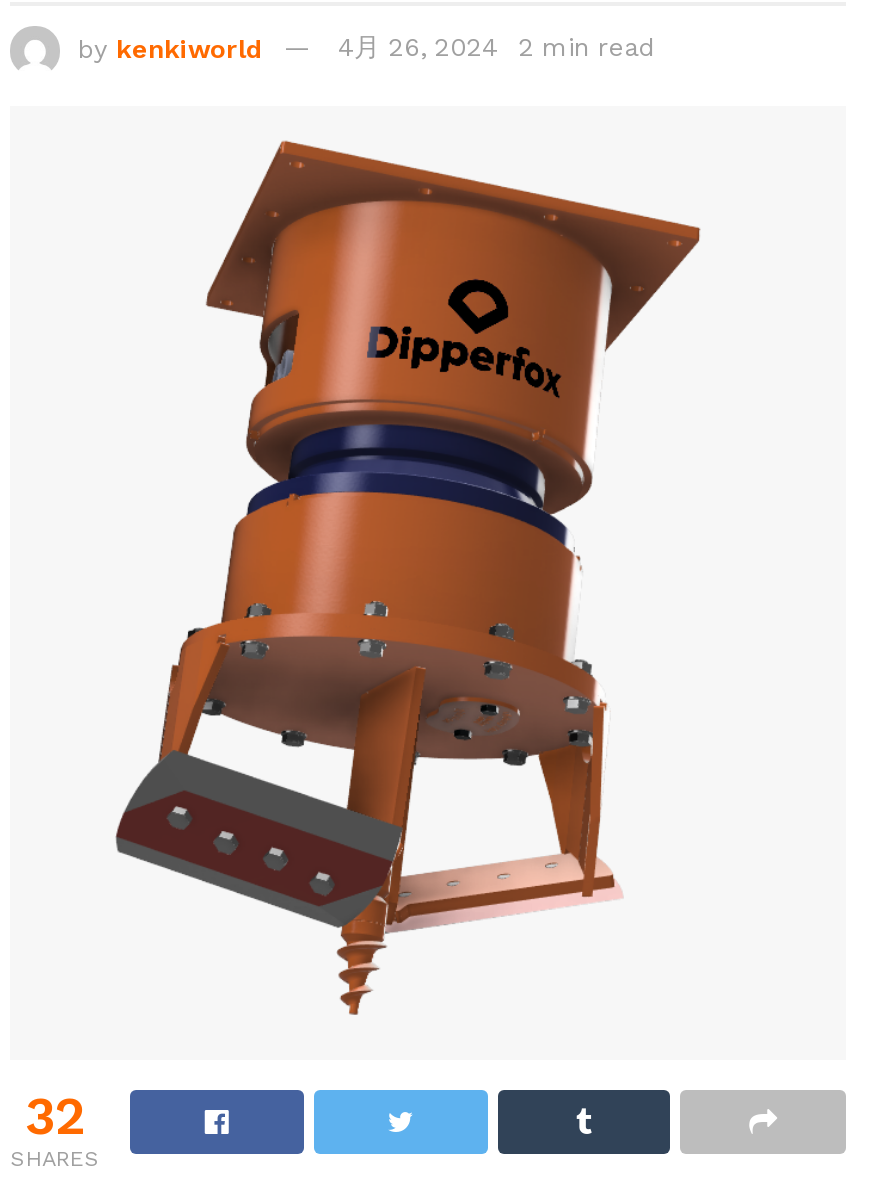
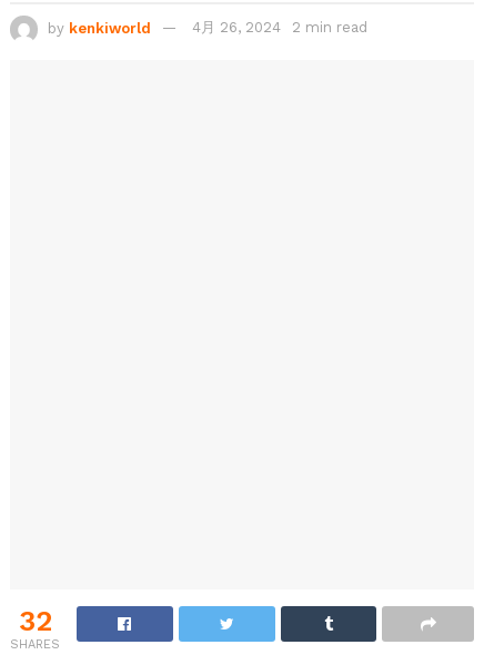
- [image]
